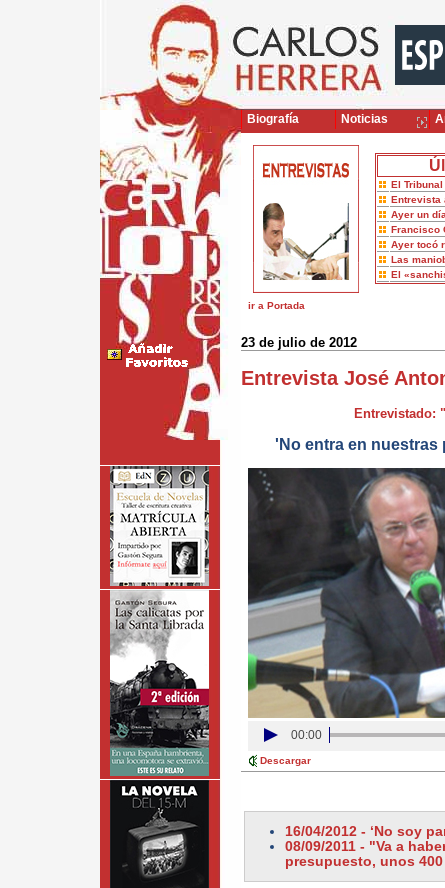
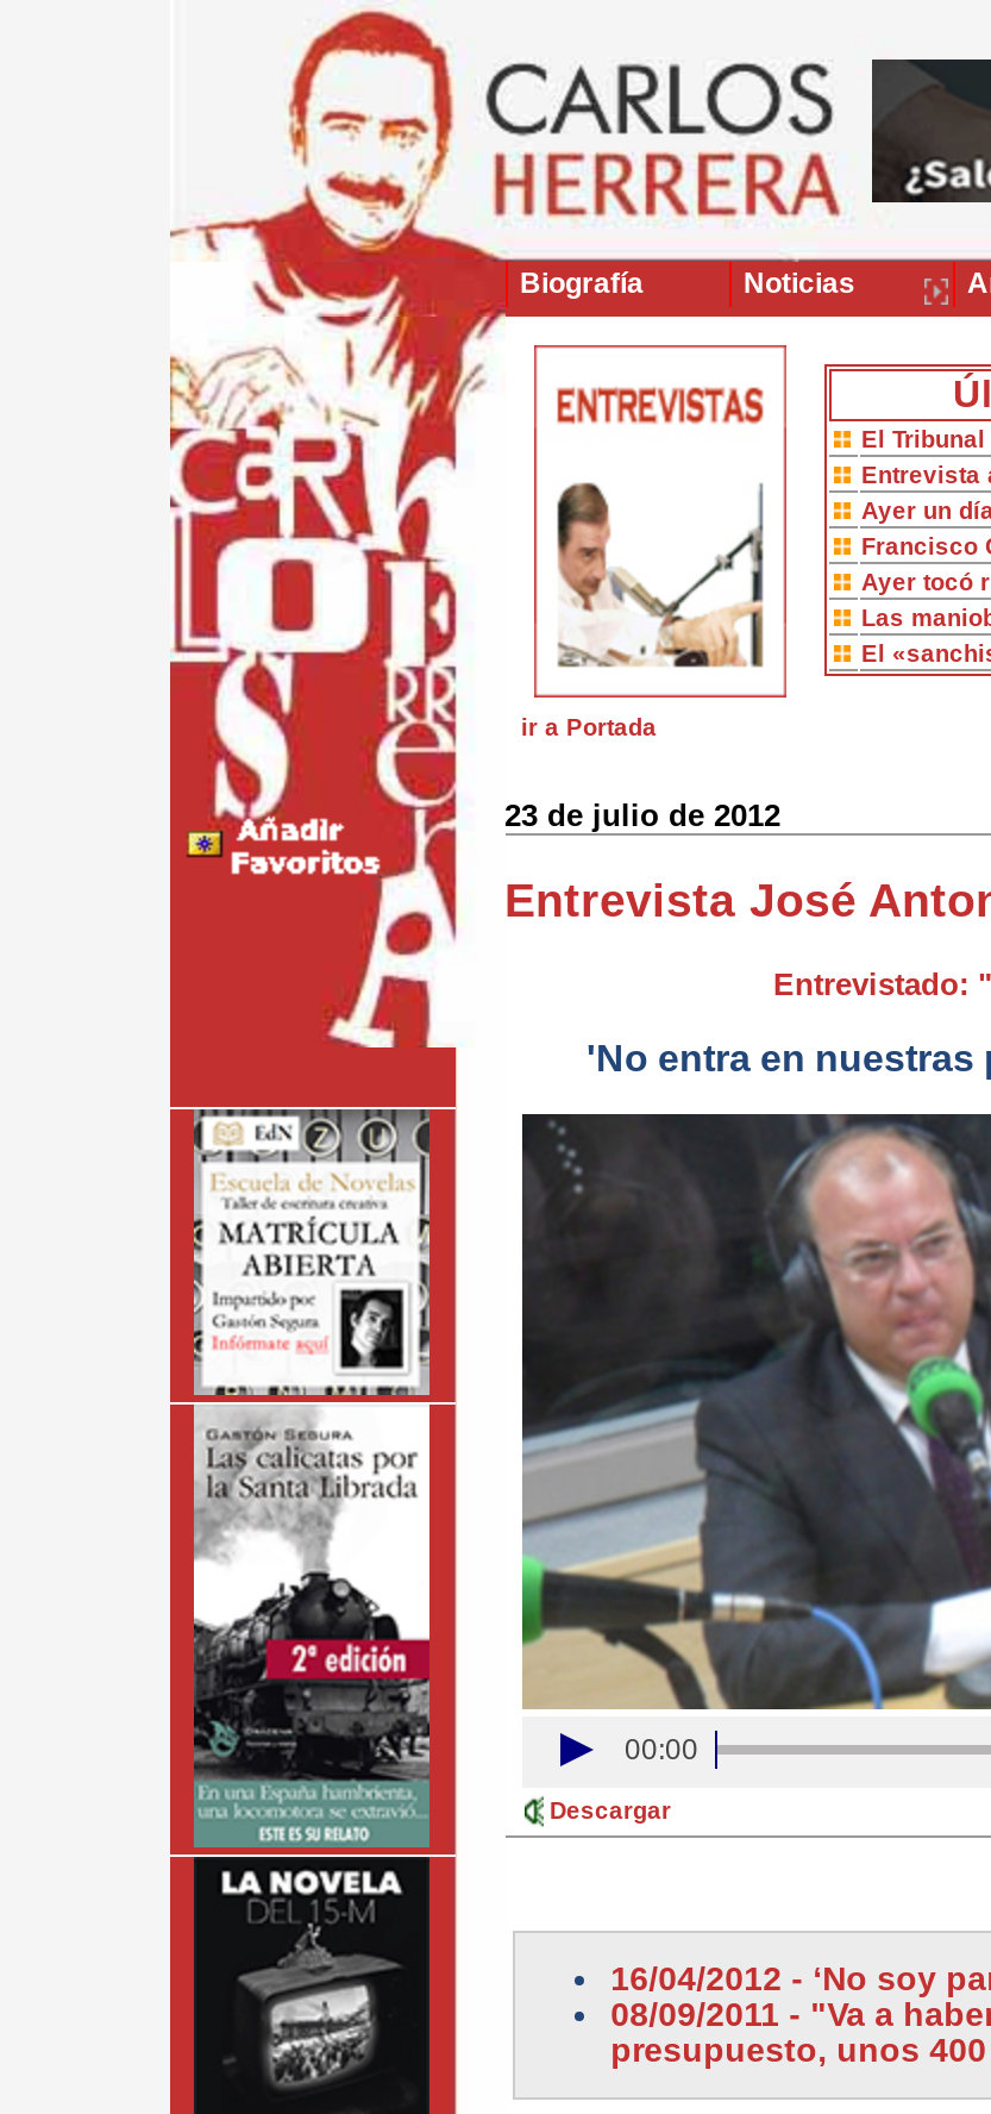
- [image]
+ [image]
